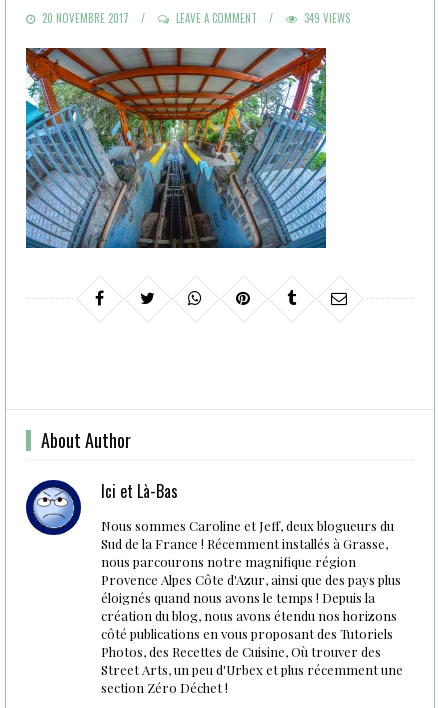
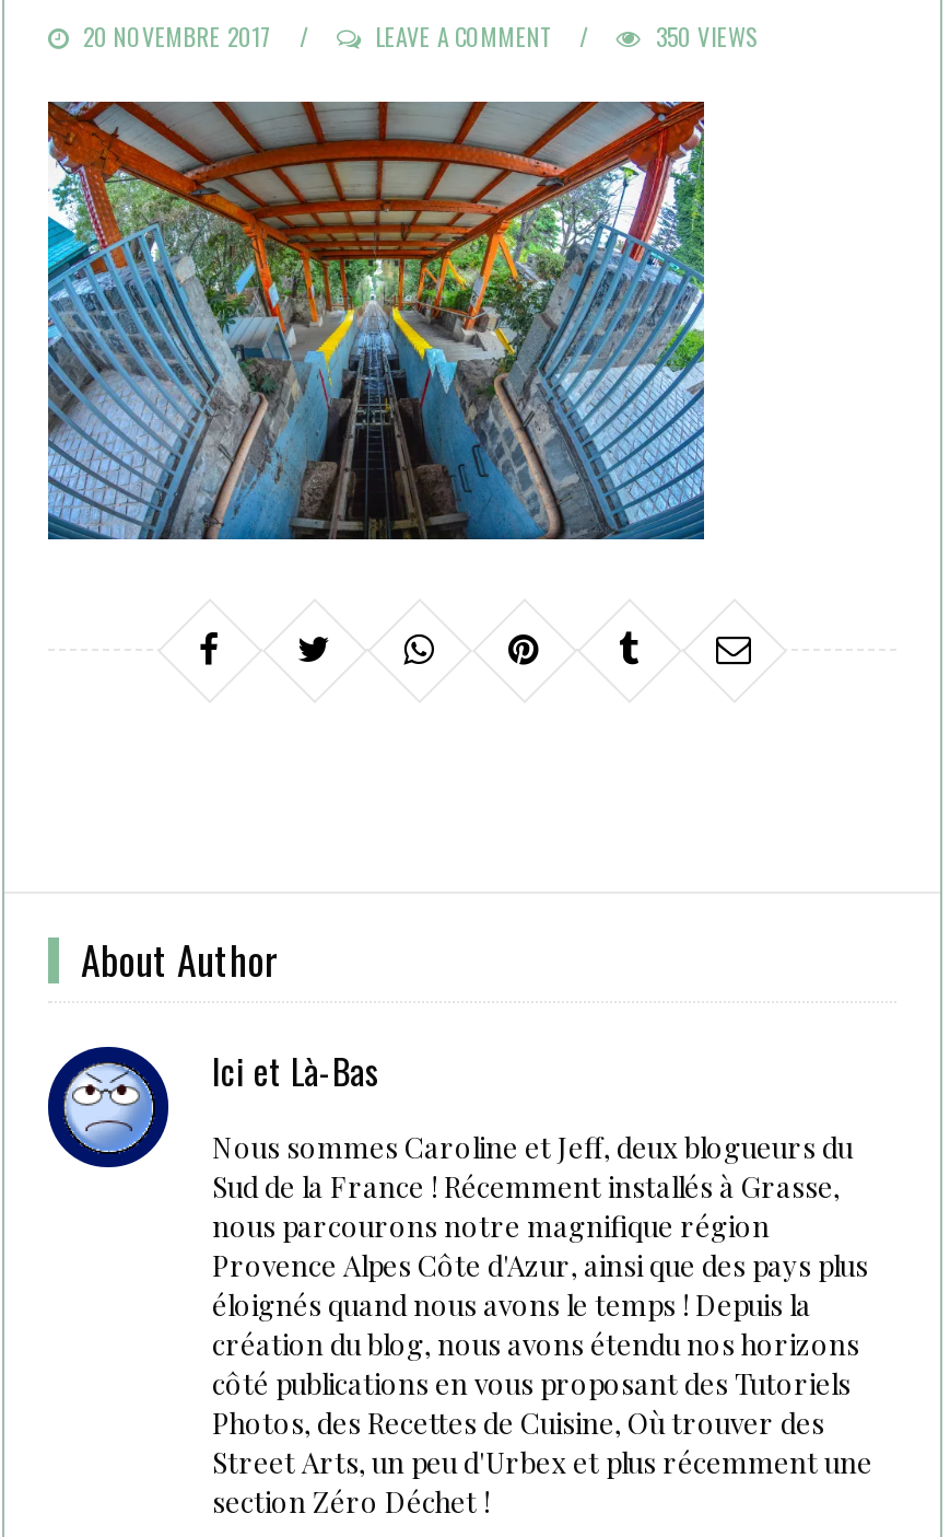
- 349 VIEWS
+ 350 VIEWS
